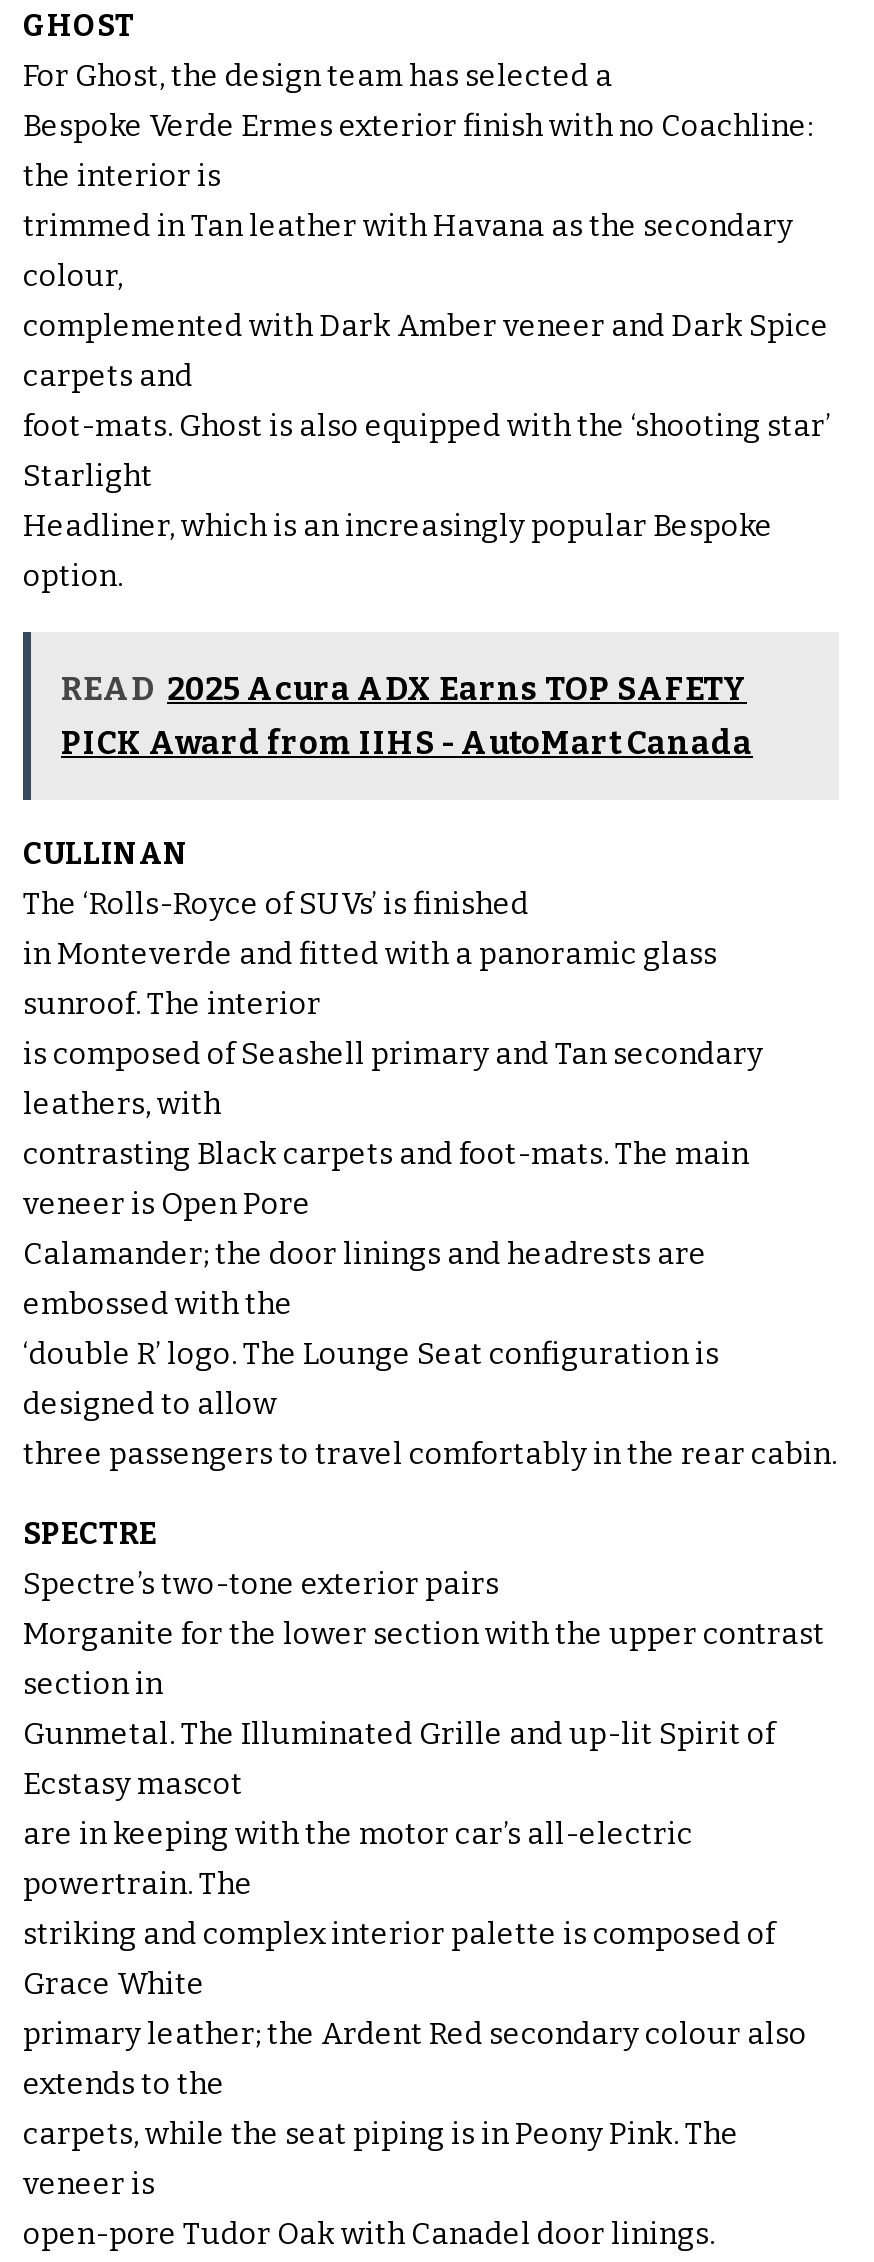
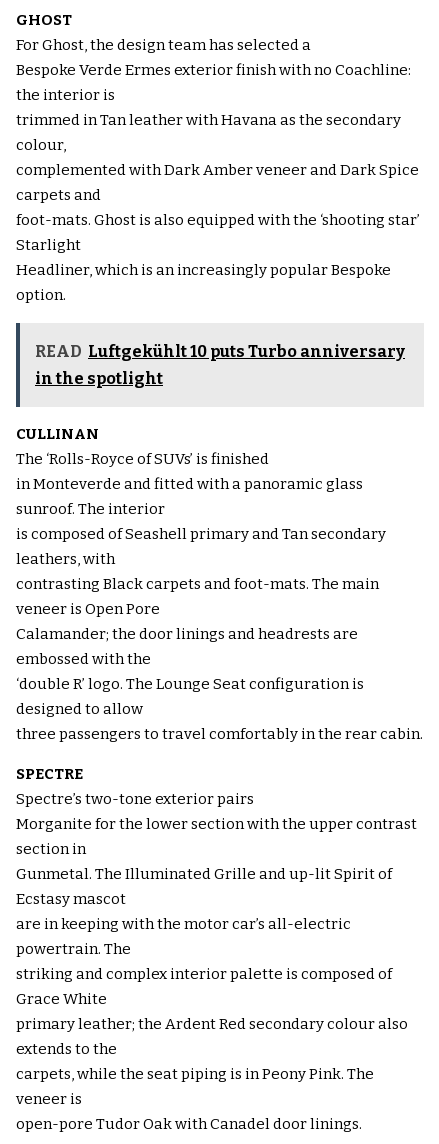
- READ 2025 Acura ADX Earns TOP SAFETY
- PICK Award from IIHS - AutoMart Canada
+ READ Luftgekühlt 10 puts Turbo anniversary
+ in the spotlight
